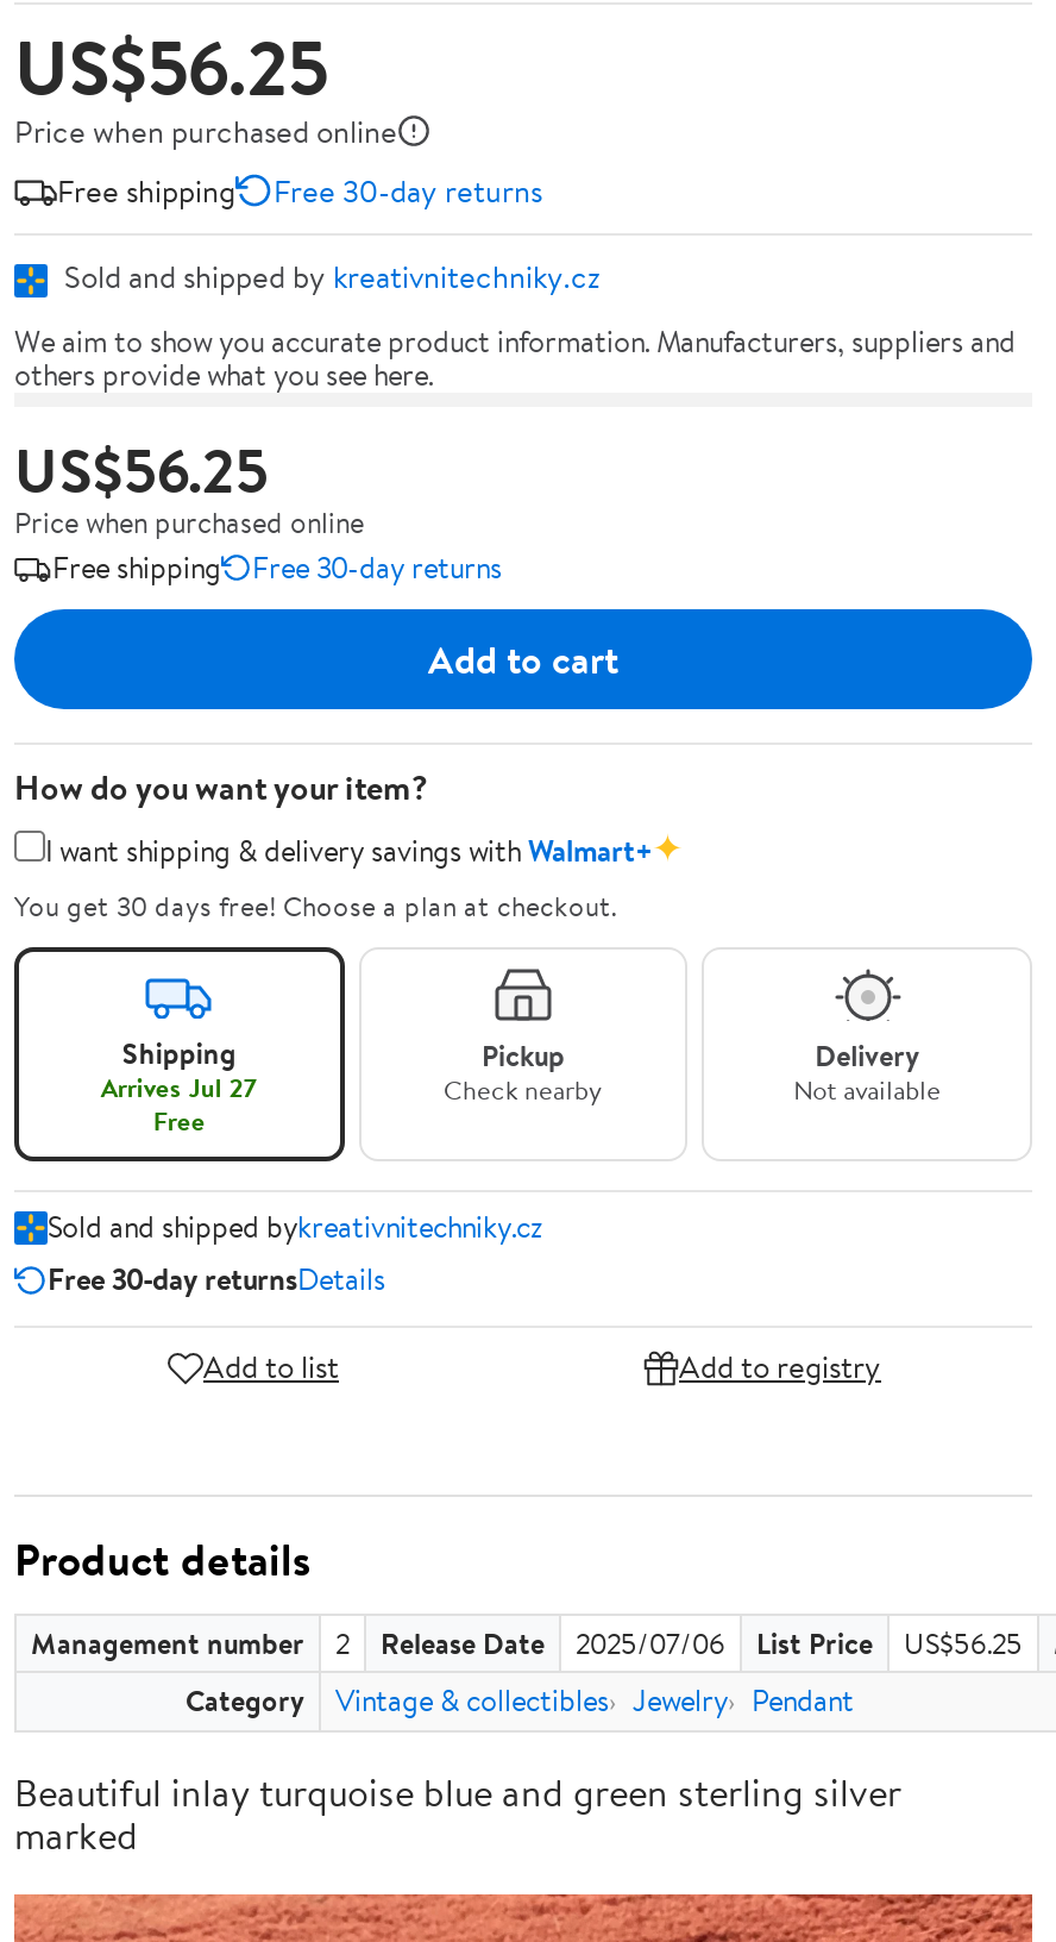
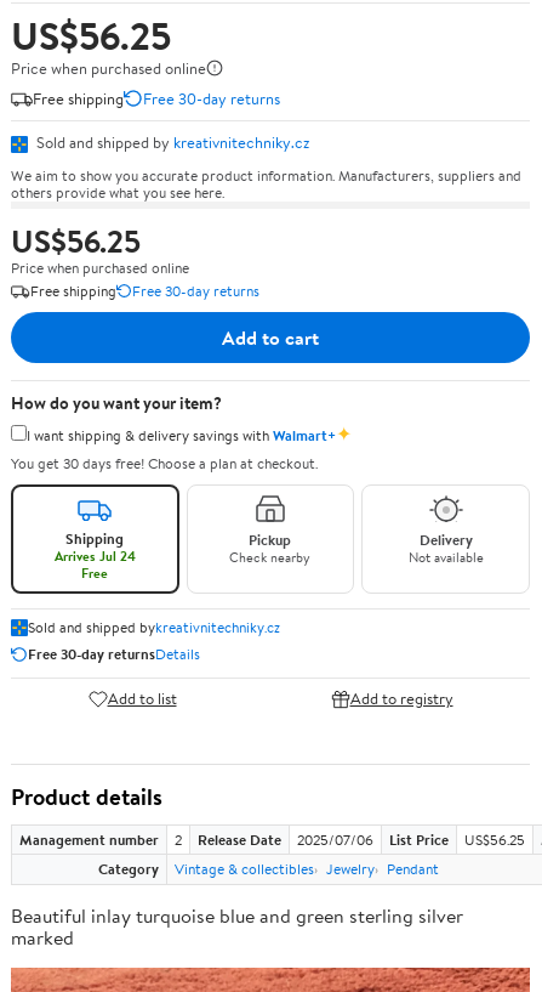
- Arrives Jul 27
+ Arrives Jul 24
